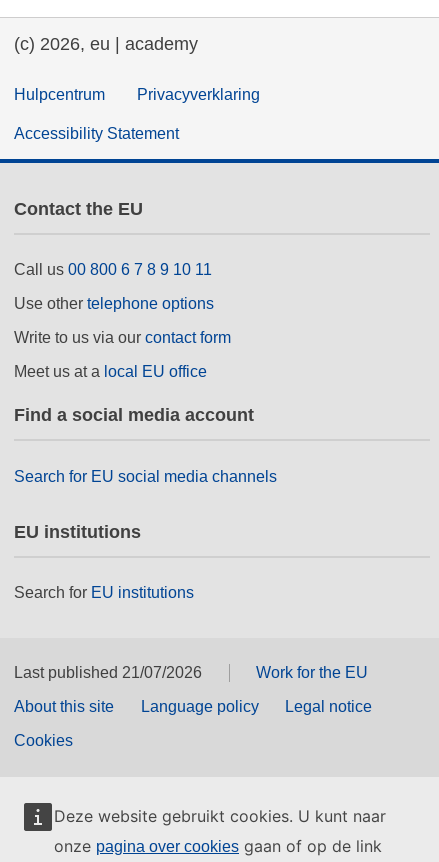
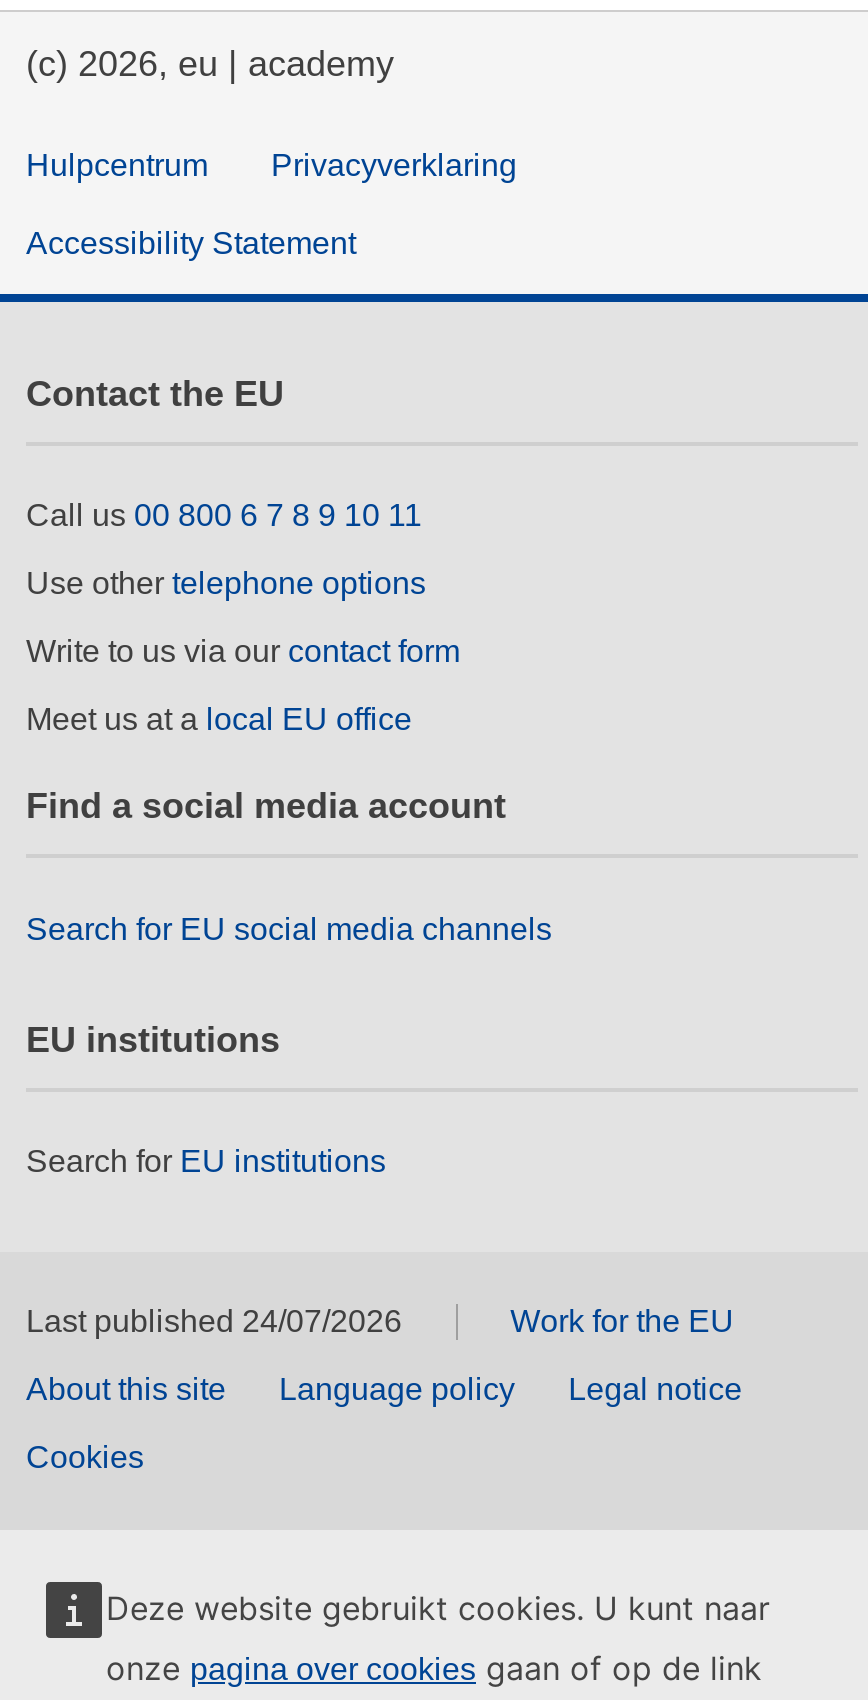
- Last published 21/07/2026
+ Last published 24/07/2026
